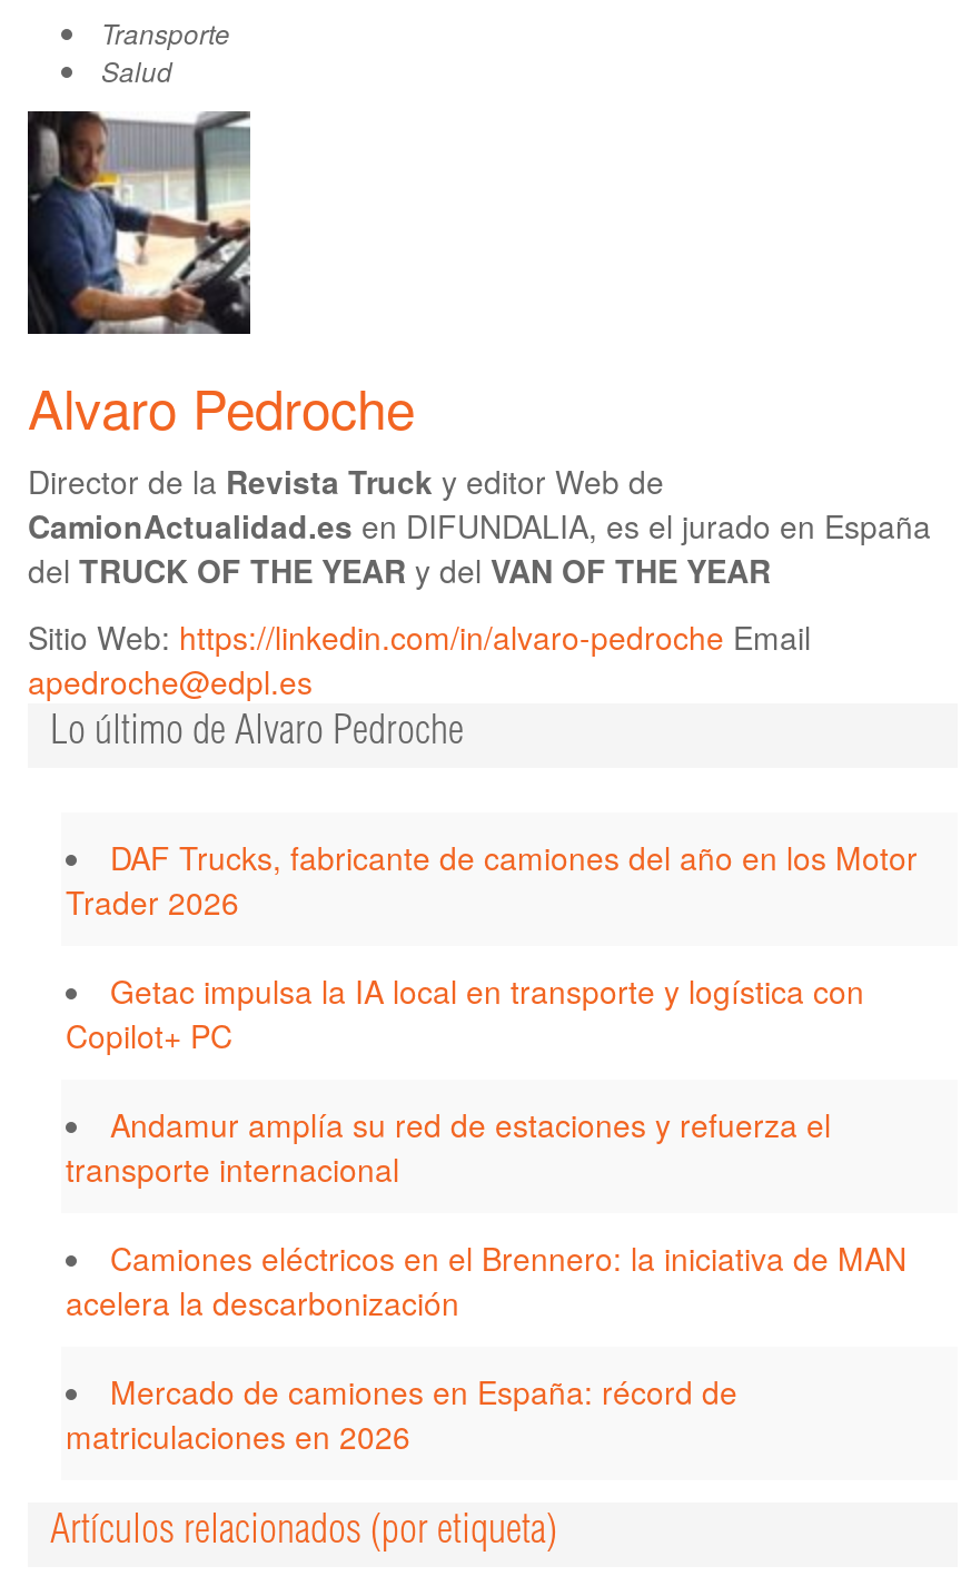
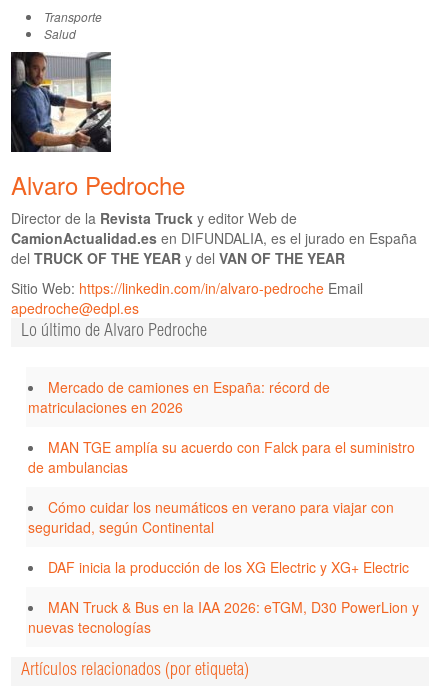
- DAF Trucks, fabricante de camiones del año en los Motor
- Trader 2026
- Getac impulsa la IA local en transporte y logística con
- Copilot+ PC
- Andamur amplía su red de estaciones y refuerza el
- transporte internacional
- Camiones eléctricos en el Brennero: la iniciativa de MAN
- acelera la descarbonización

moved up: Mercado de camiones en España: récord de | matriculaciones en 2026

+ MAN TGE amplía su acuerdo con Falck para el suministro
+ de ambulancias
+ Cómo cuidar los neumáticos en verano para viajar con
+ seguridad, según Continental
+ DAF inicia la producción de los XG Electric y XG+ Electric
+ MAN Truck & Bus en la IAA 2026: eTGM, D30 PowerLion y
+ nuevas tecnologías
